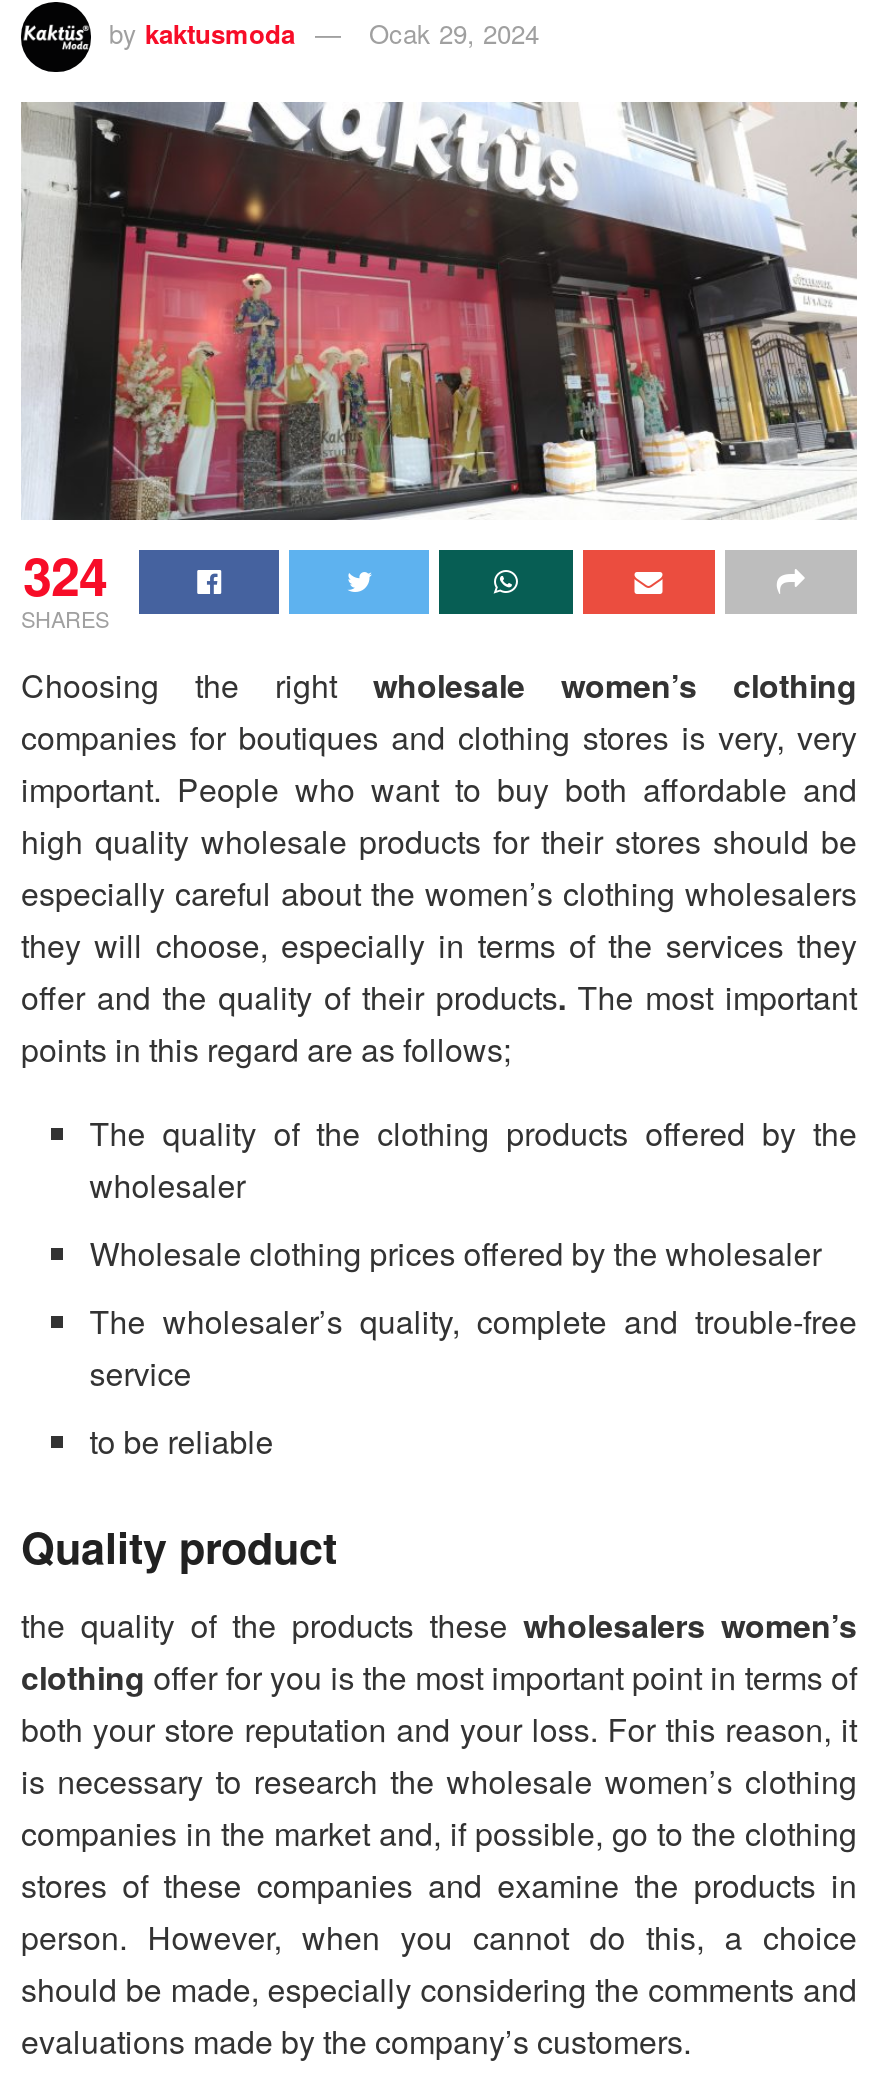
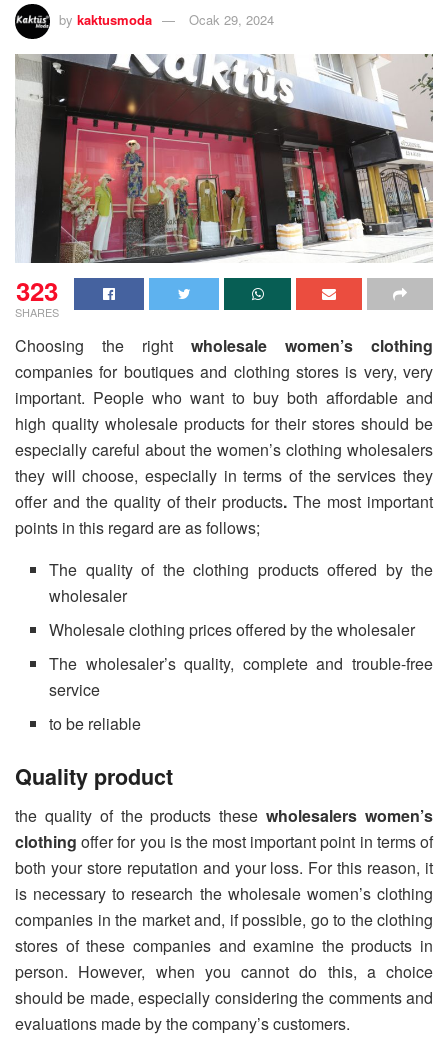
- 324
+ 323
